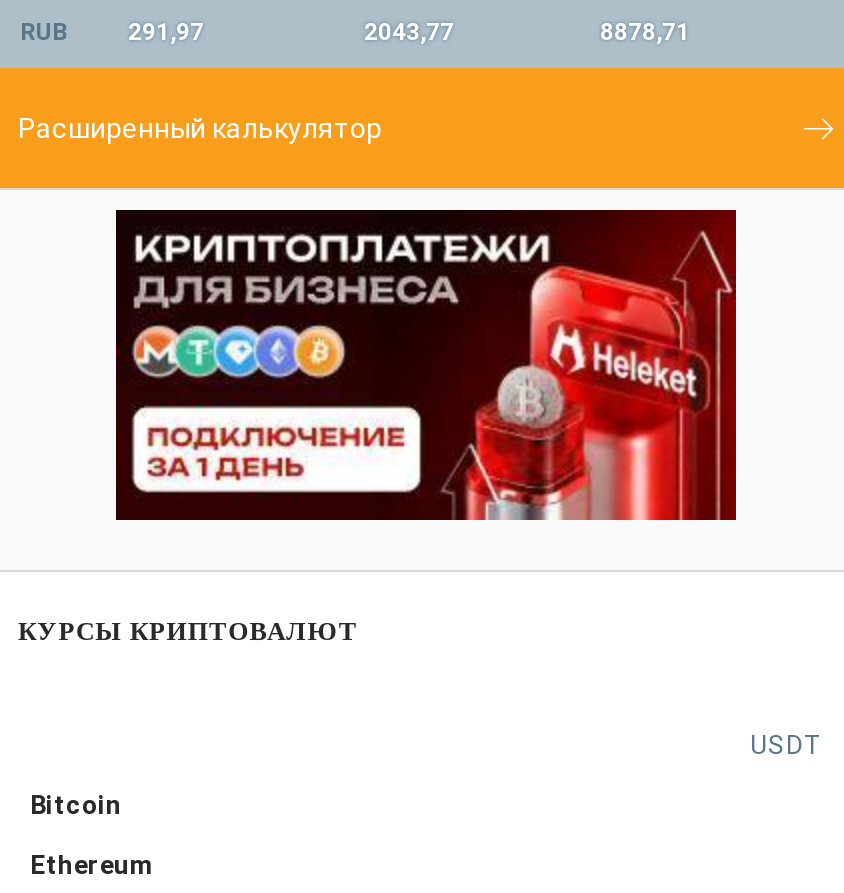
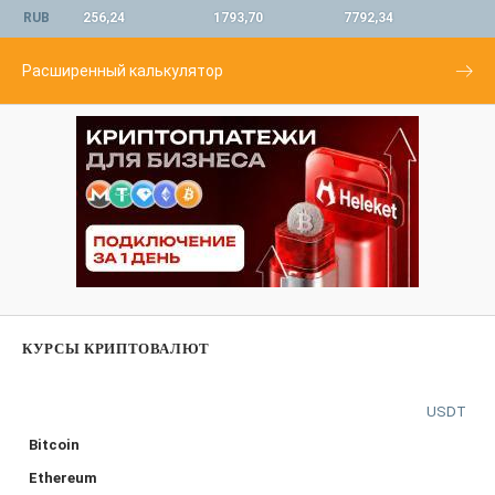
- 291,97
+ 256,24

- 2043,77
+ 1793,70

- 8878,71
+ 7792,34
